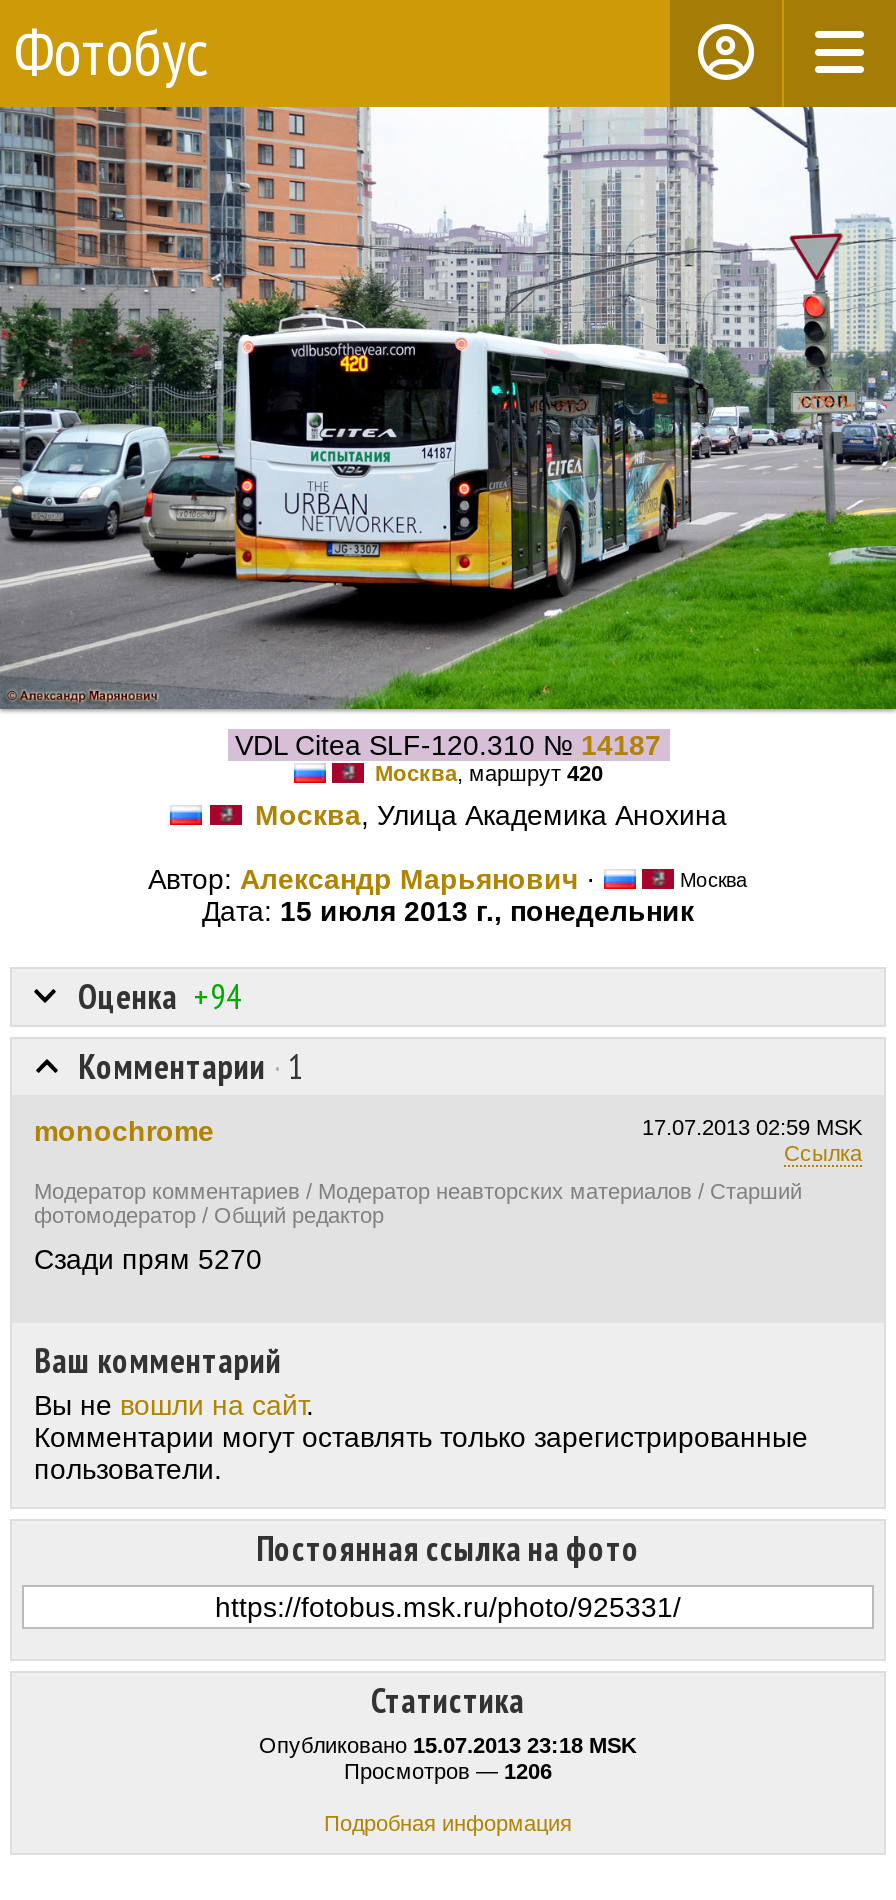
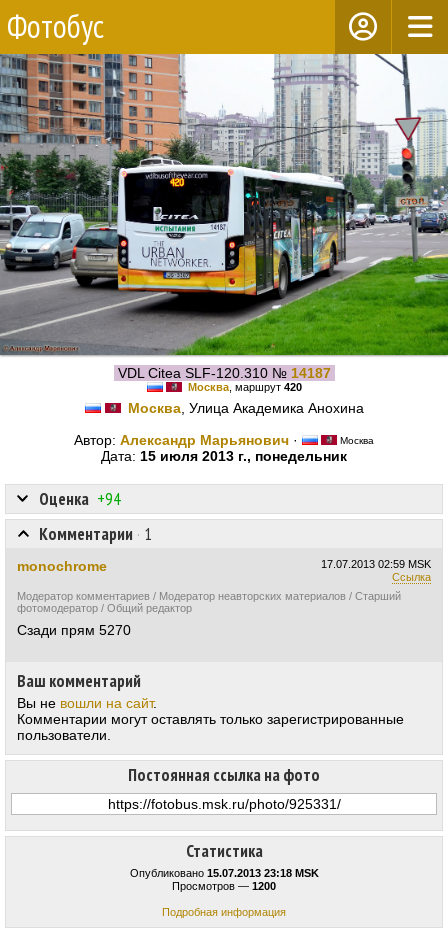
- Просмотров — 1206
+ Просмотров — 1200
